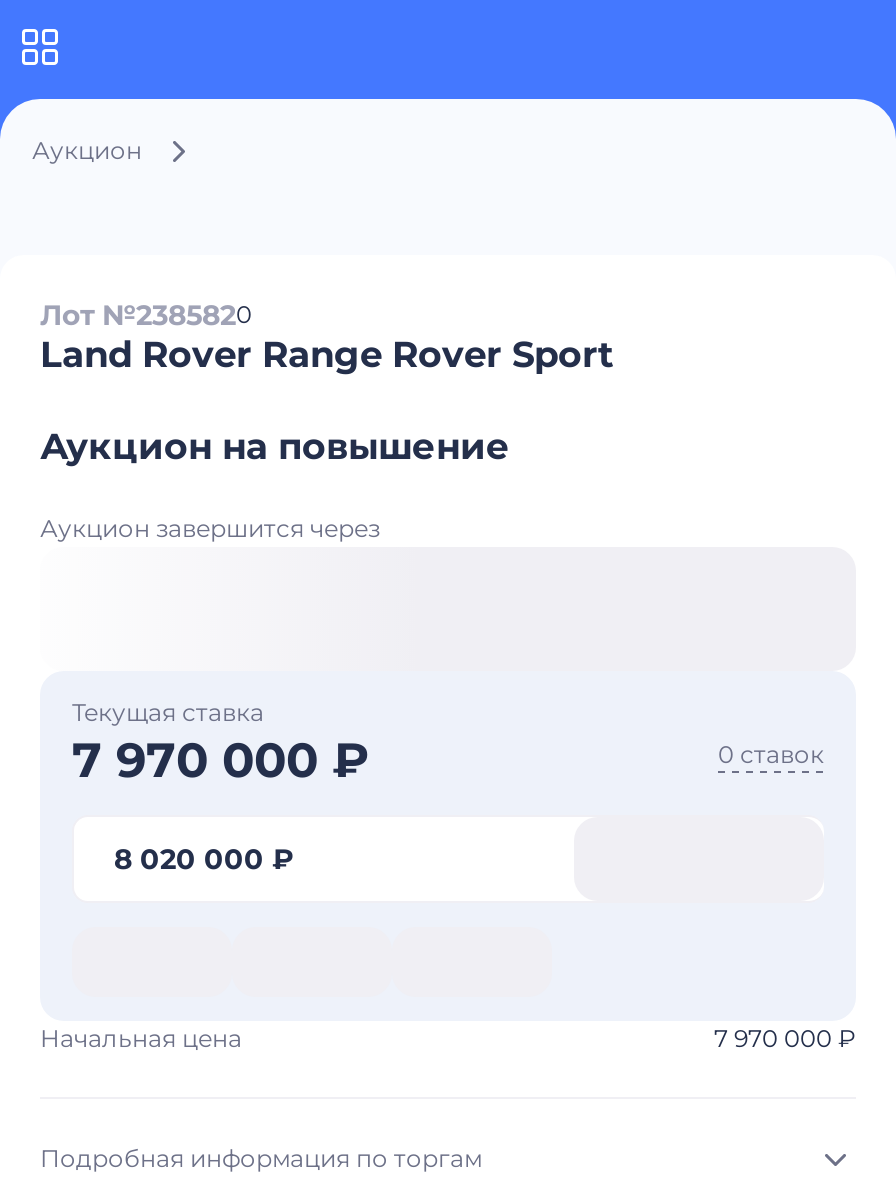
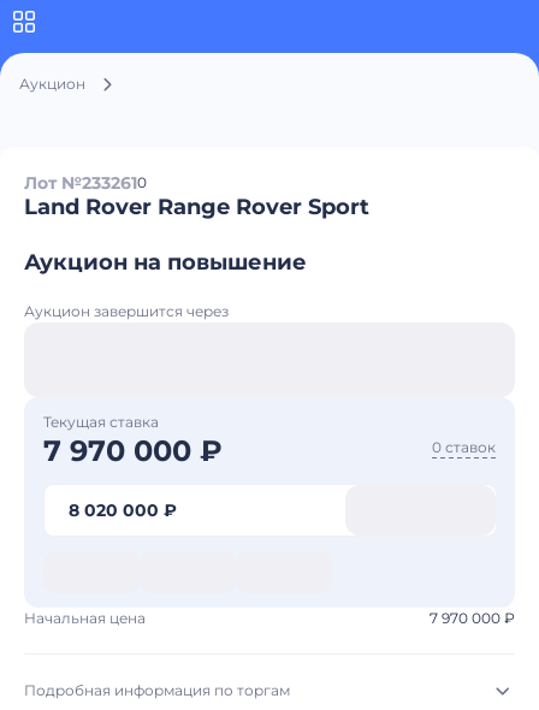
- Лот №2385820
+ Лот №2332610
